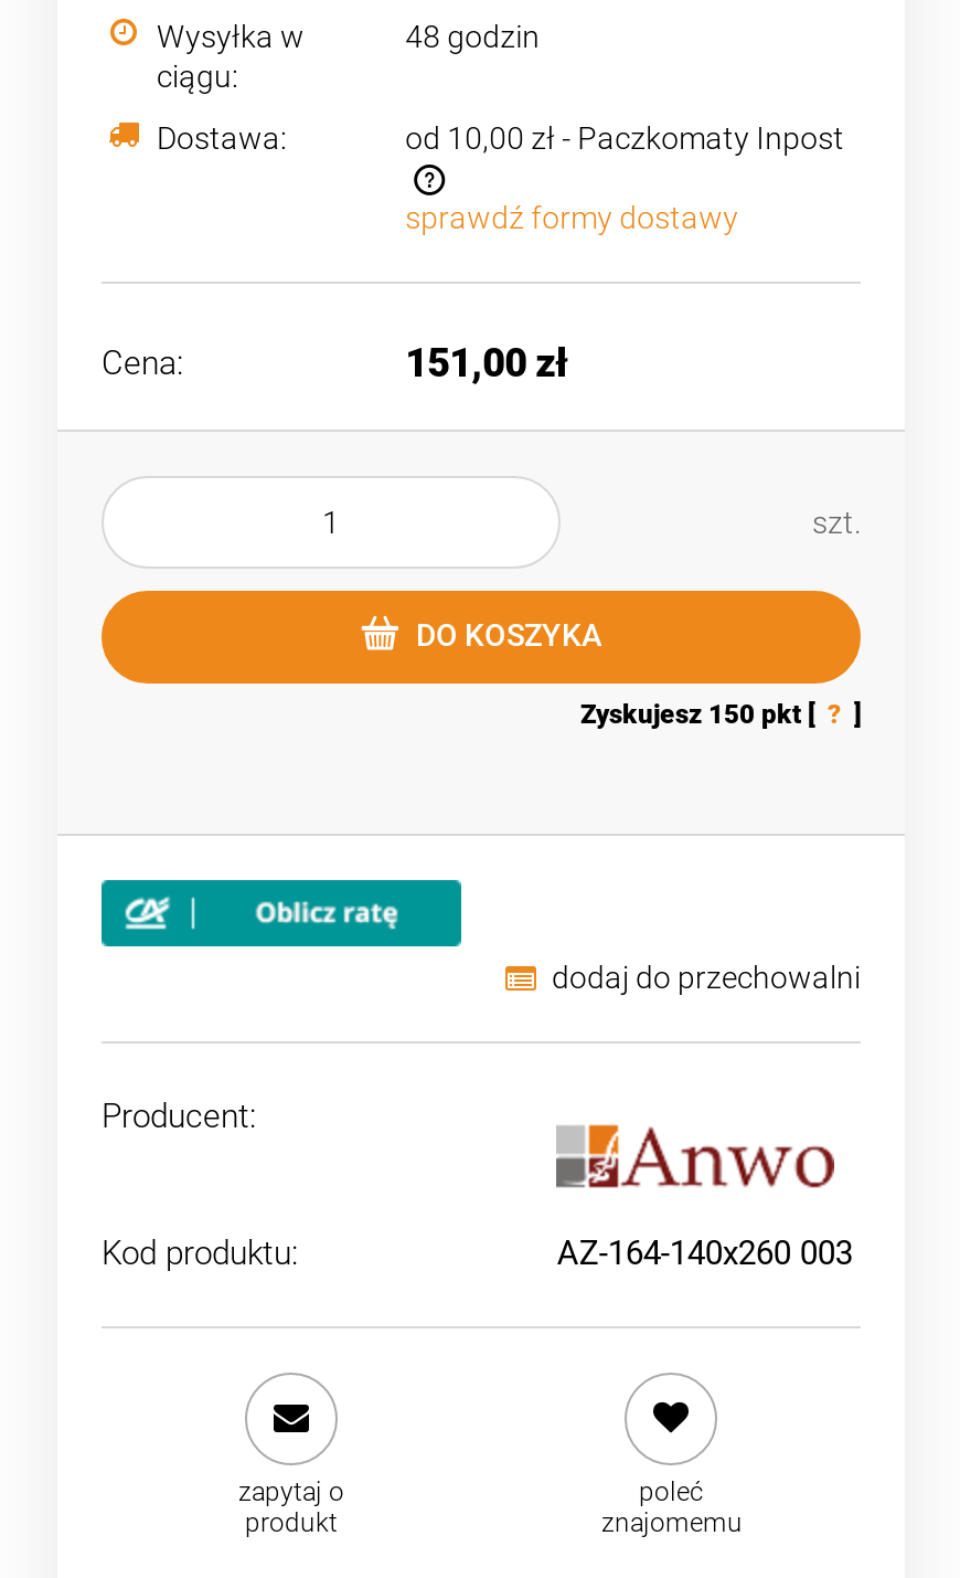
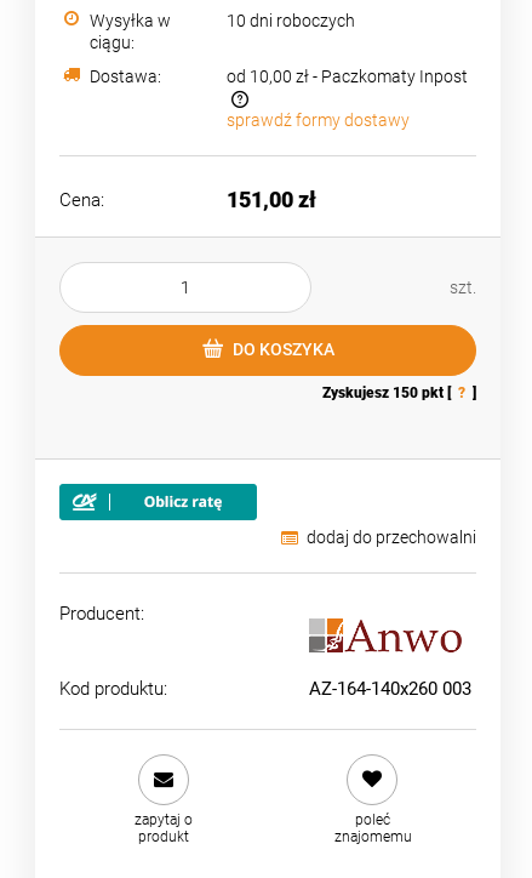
- 48 godzin
+ 10 dni roboczych
